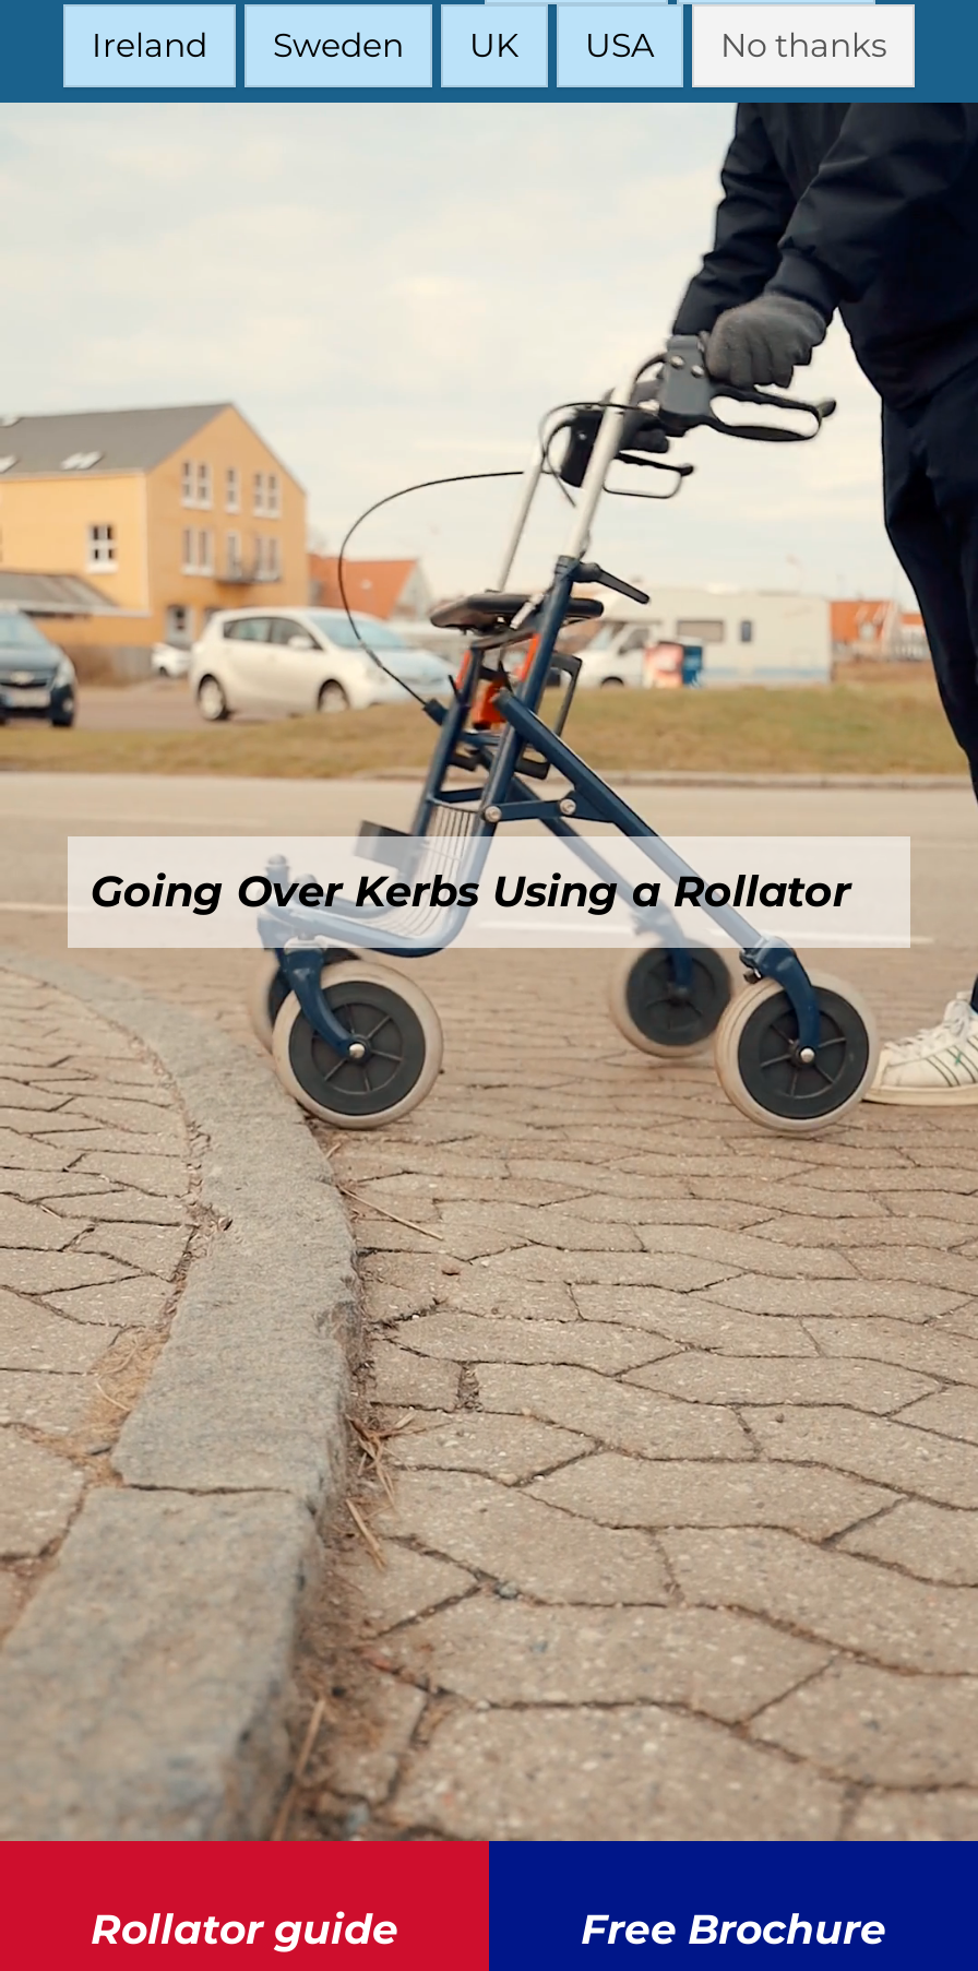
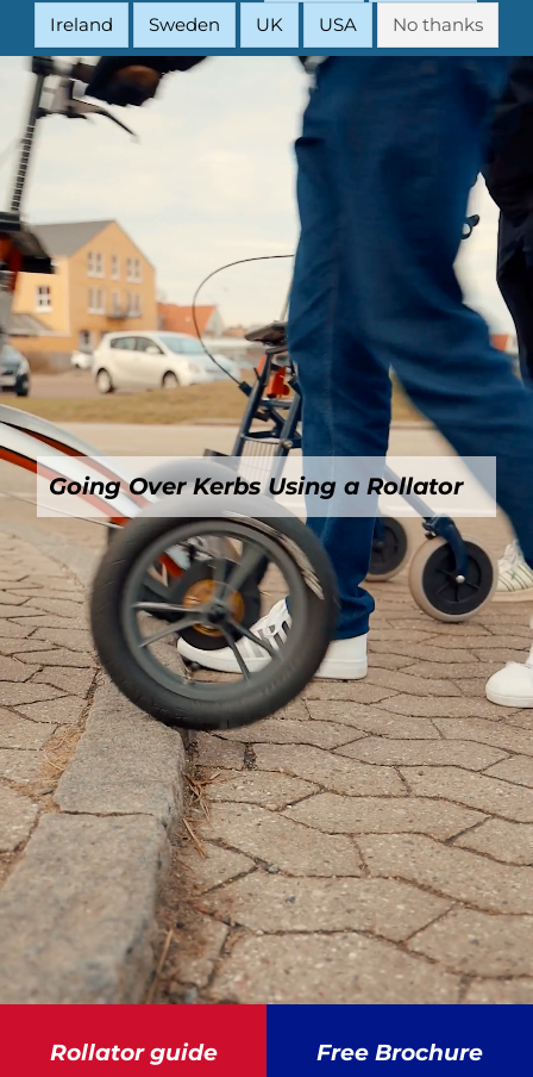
- [image]
+ [image]
